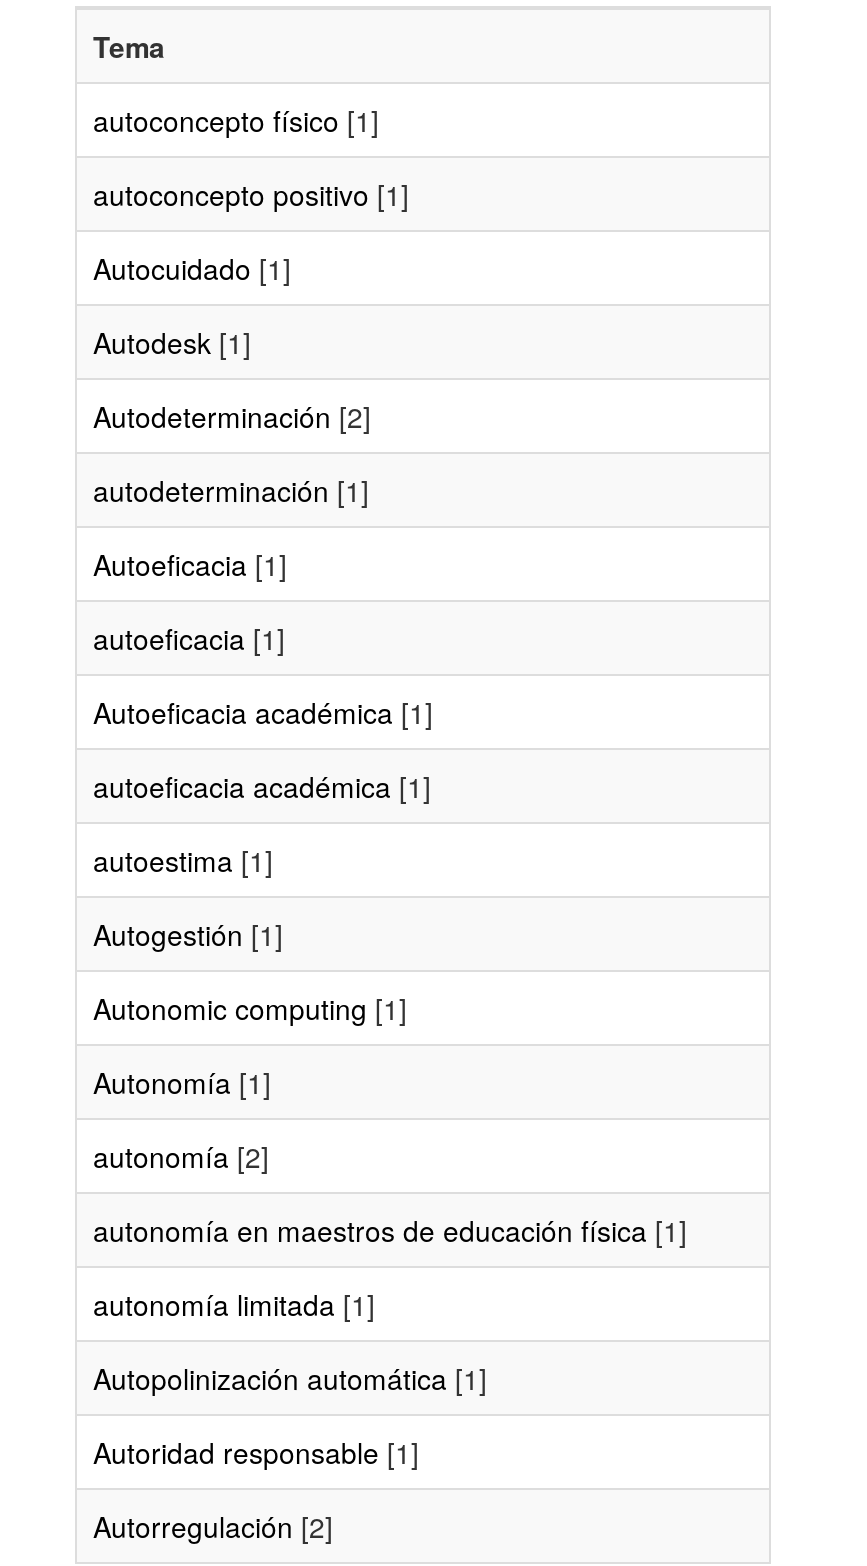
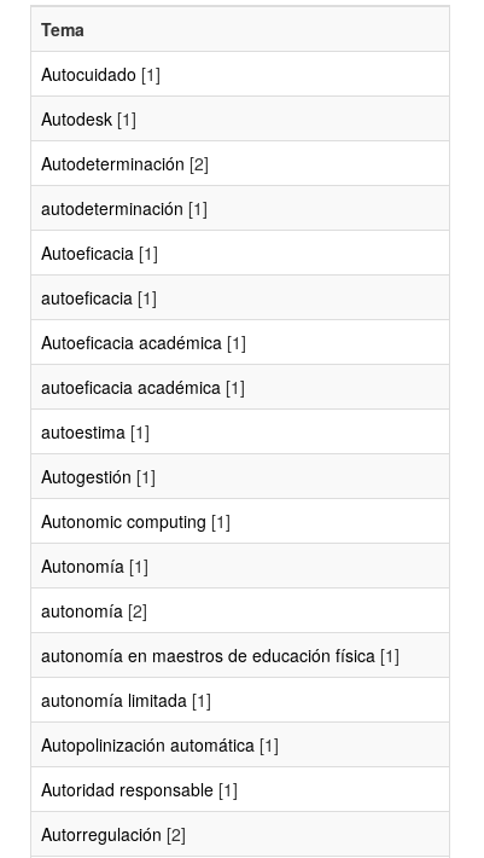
- autoconcepto físico [1]
- autoconcepto positivo [1]
